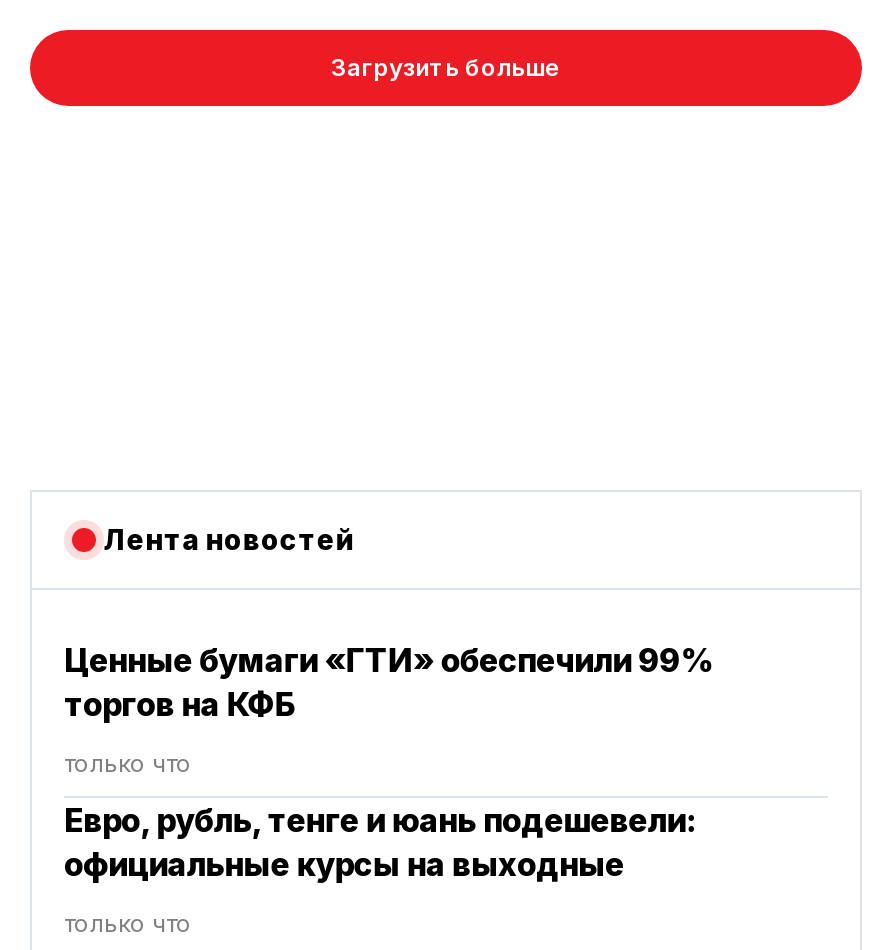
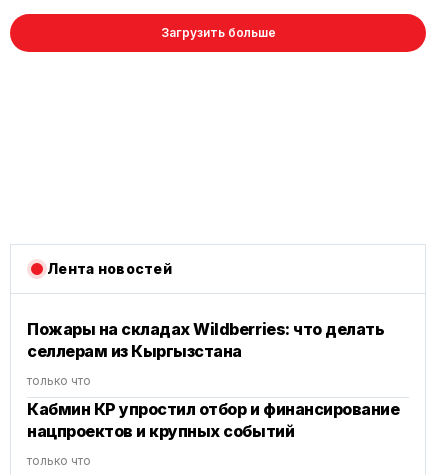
- Ценные бумаги «ГТИ» обеспечили 99%
- торгов на КФБ
+ Пожары на складах Wildberries: что делать
+ селлерам из Кыргызстана

- Евро, рубль, тенге и юань подешевели:
- официальные курсы на выходные
+ Кабмин КР упростил отбор и финансирование
+ нацпроектов и крупных событий
